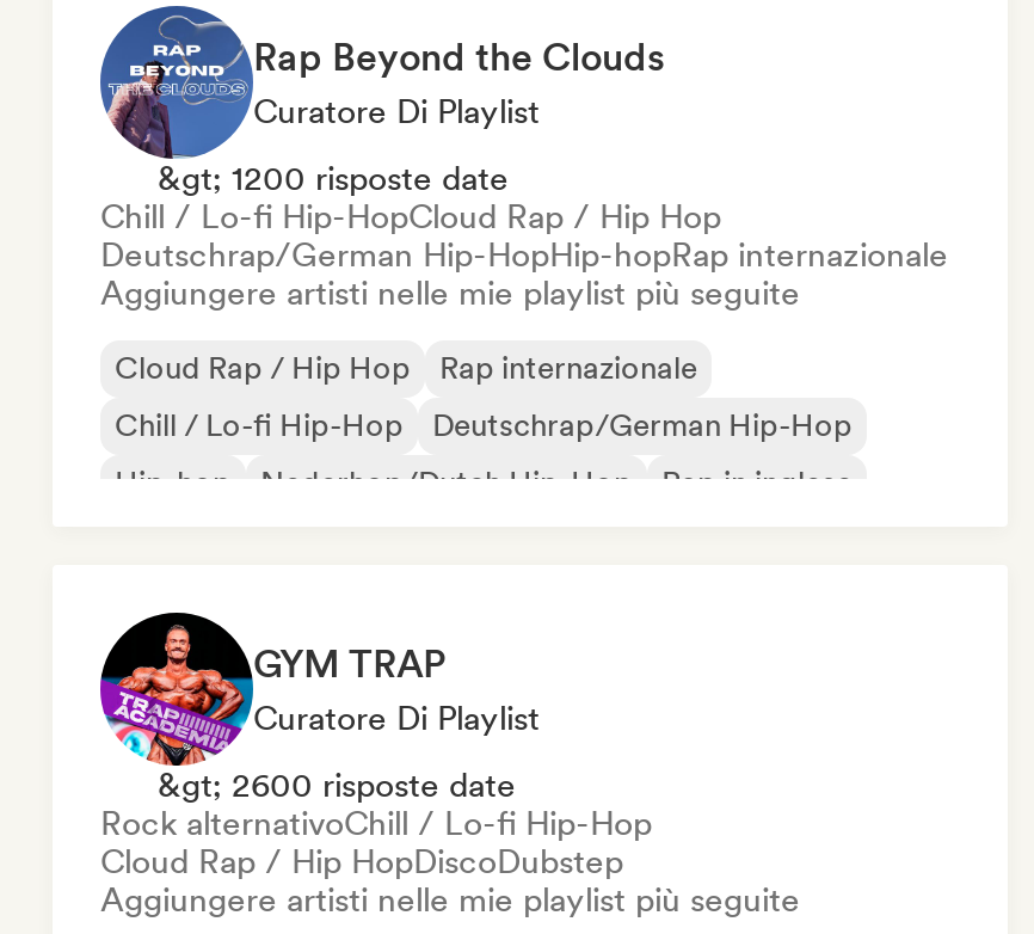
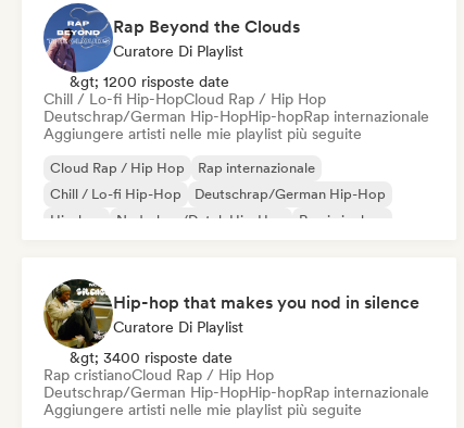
- [image]
- GYM TRAP
+ [image]
+ Hip-hop that makes you nod in silence

- &gt; 2600 risposte date
- Rock alternativoChill / Lo-fi Hip-Hop
- Cloud Rap / Hip HopDiscoDubstep
+ &gt; 3400 risposte date
+ Rap cristianoCloud Rap / Hip Hop
+ Deutschrap/German Hip-HopHip-hopRap internazionale
